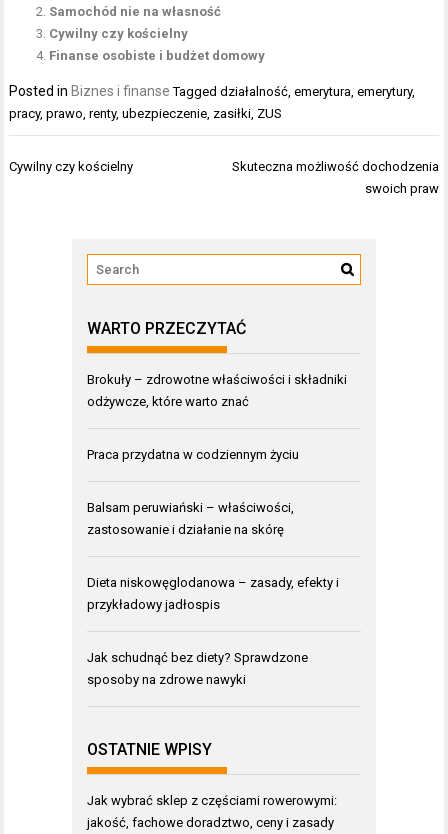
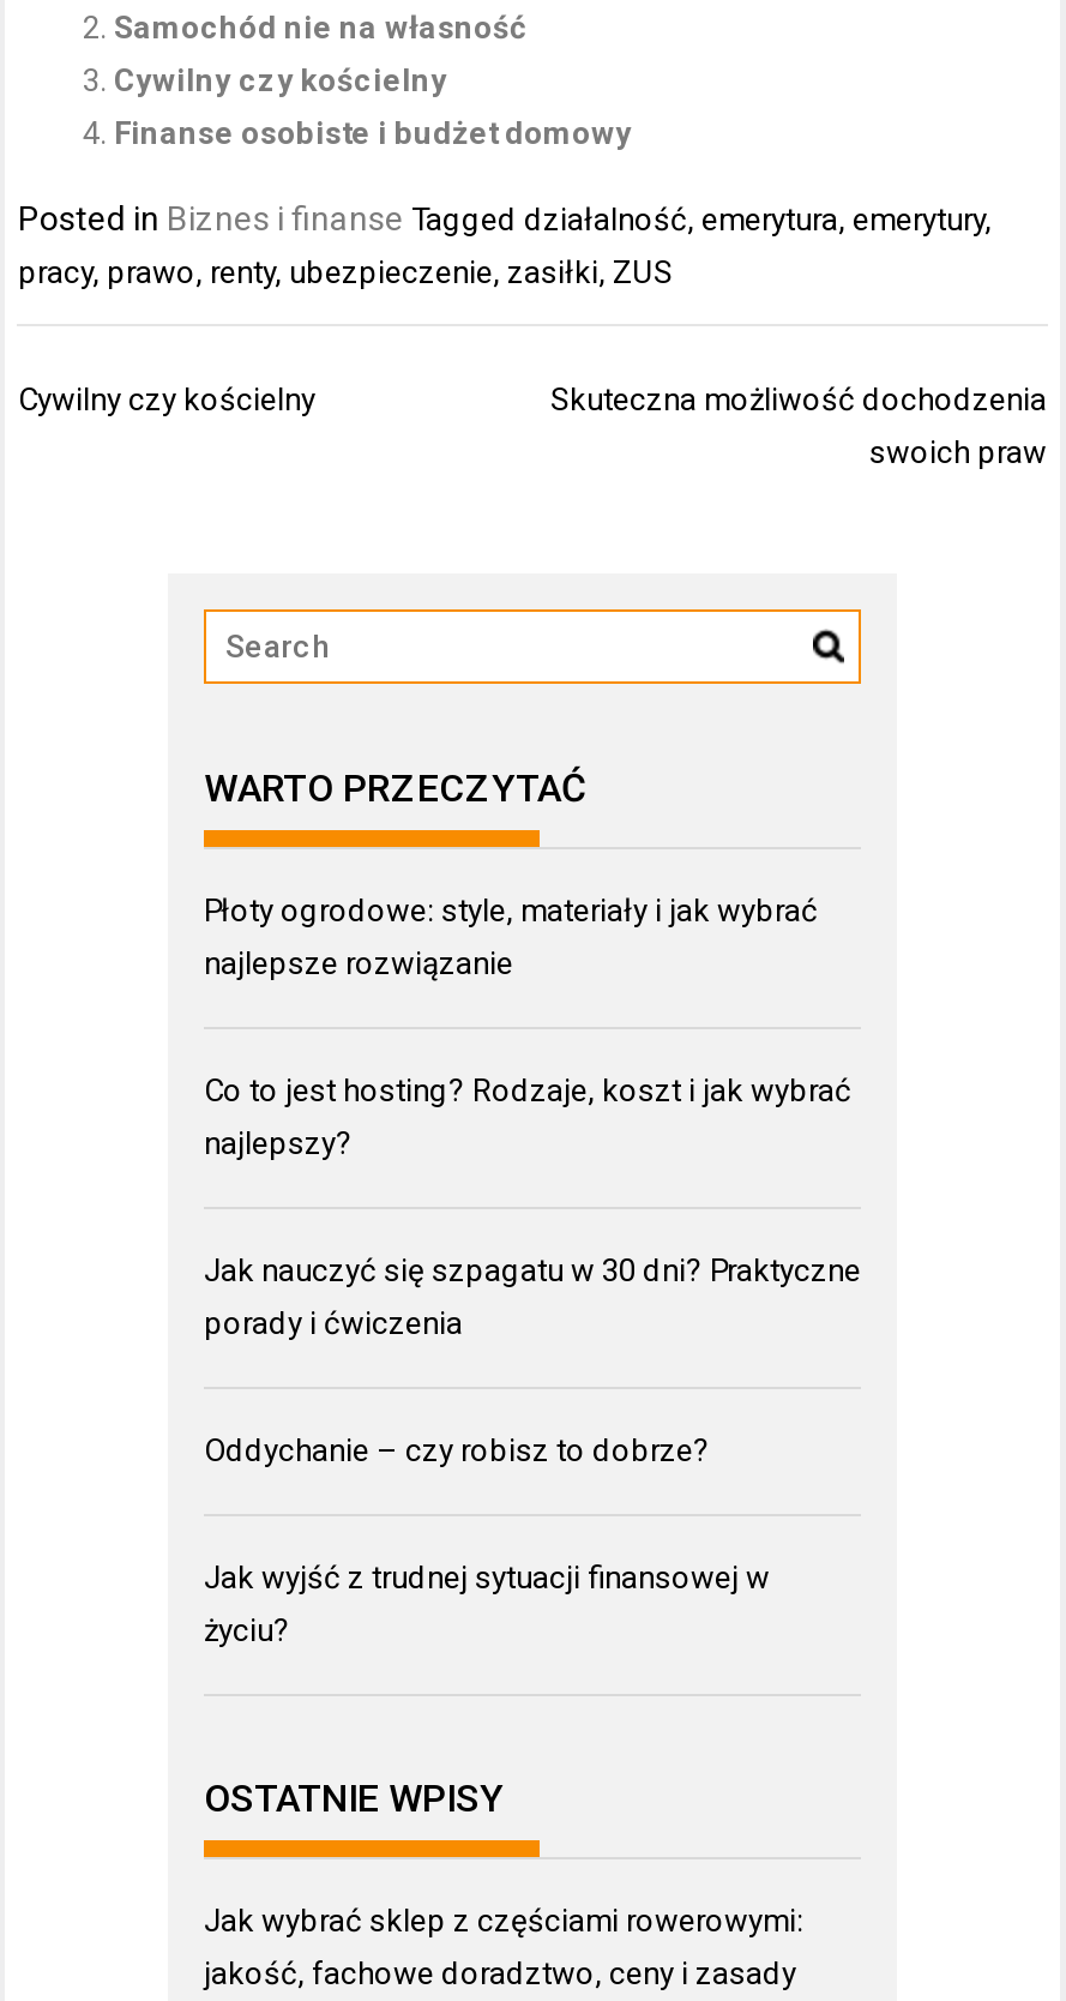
- Brokuły – zdrowotne właściwości i składniki
+ Płoty ogrodowe: style, materiały i jak wybrać

- odżywcze, które warto znać
+ najlepsze rozwiązanie

- Praca przydatna w codziennym życiu
+ Co to jest hosting? Rodzaje, koszt i jak wybrać

- Balsam peruwiański – właściwości,
+ najlepszy?

- zastosowanie i działanie na skórę
+ Jak nauczyć się szpagatu w 30 dni? Praktyczne

- Dieta niskowęglodanowa – zasady, efekty i
+ porady i ćwiczenia

- przykładowy jadłospis
+ Oddychanie – czy robisz to dobrze?

- Jak schudnąć bez diety? Sprawdzone
+ Jak wyjść z trudnej sytuacji finansowej w

- sposoby na zdrowe nawyki
+ życiu?
